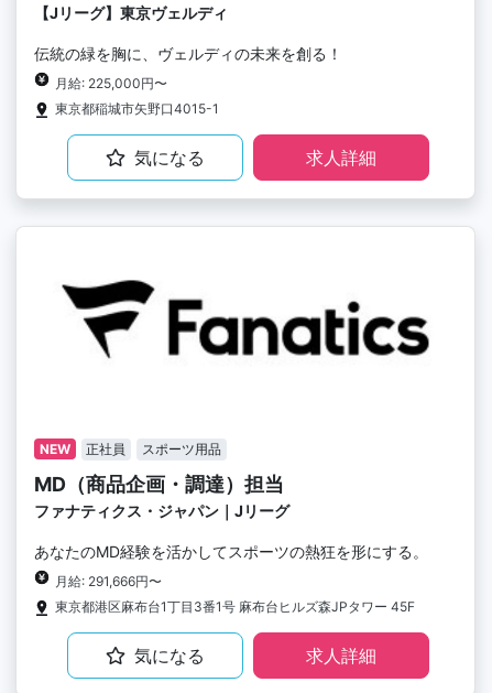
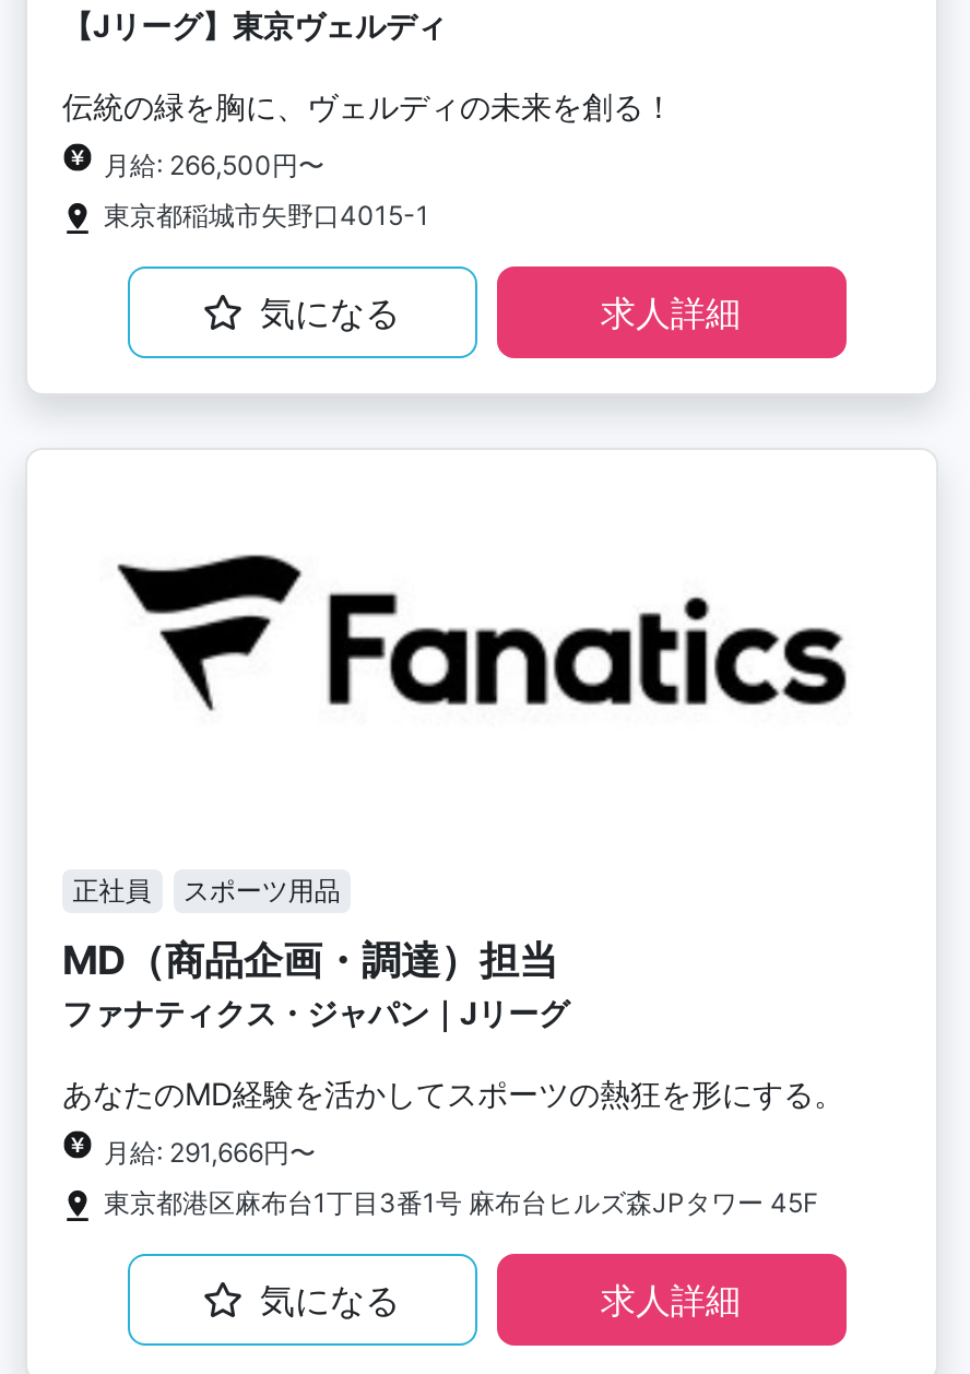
- 月給: 225,000円〜
+ 月給: 266,500円〜

- NEW
